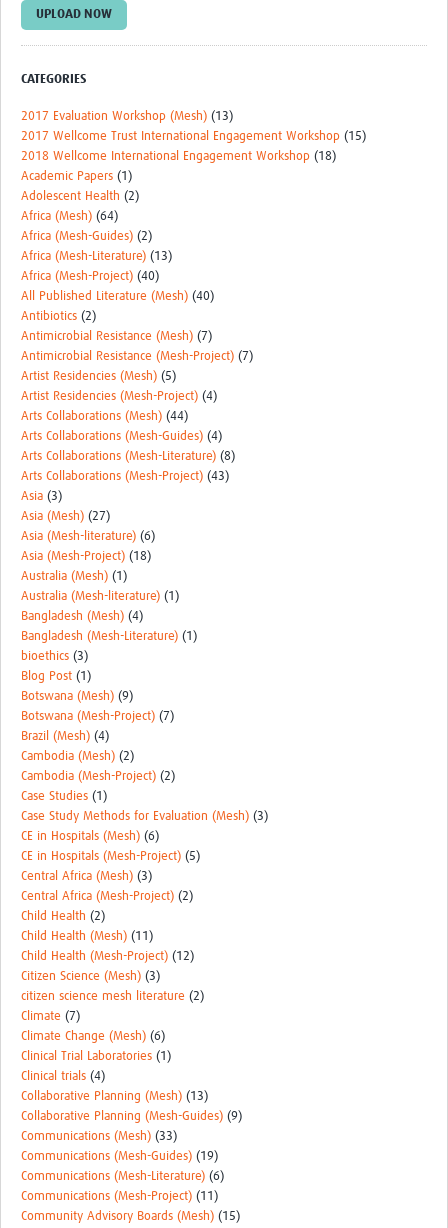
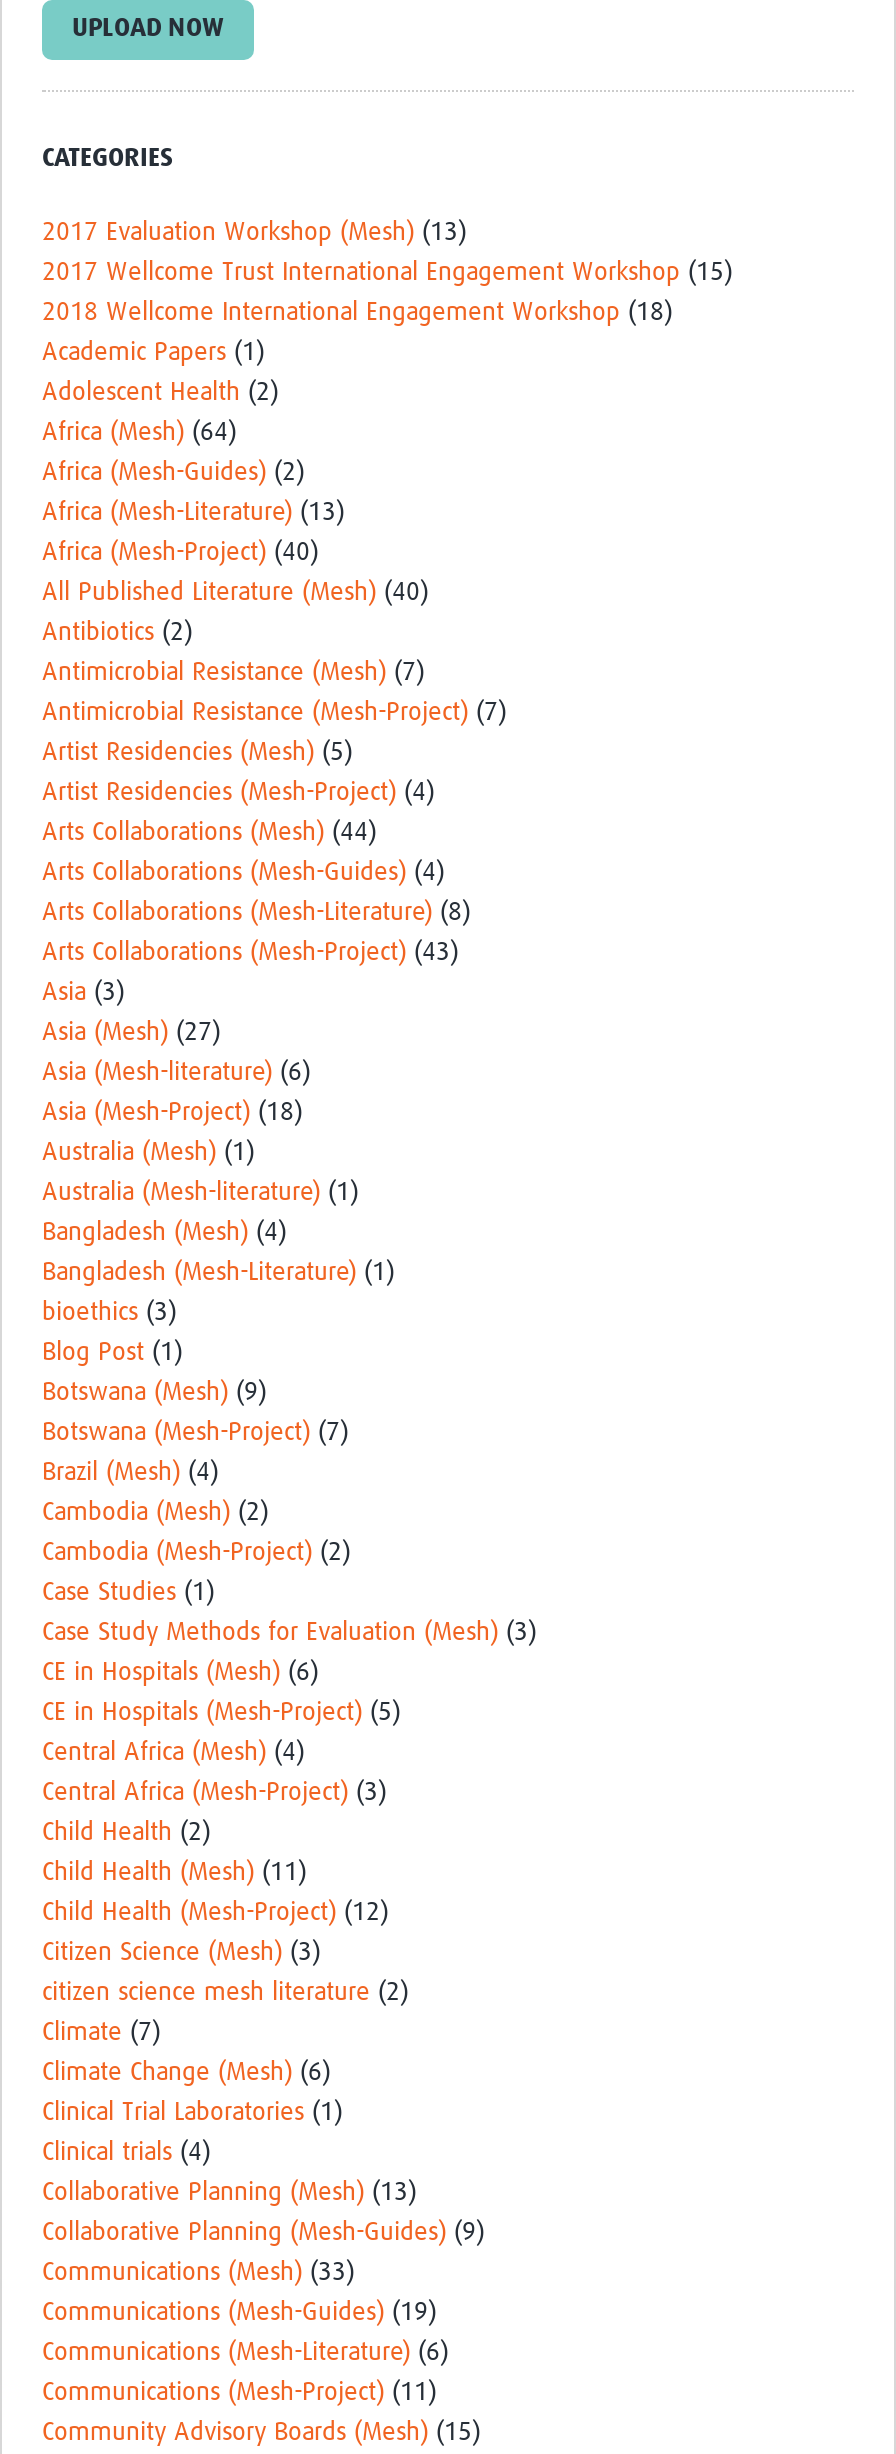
- Central Africa (Mesh) (3)
+ Central Africa (Mesh) (4)

- Central Africa (Mesh-Project) (2)
+ Central Africa (Mesh-Project) (3)
